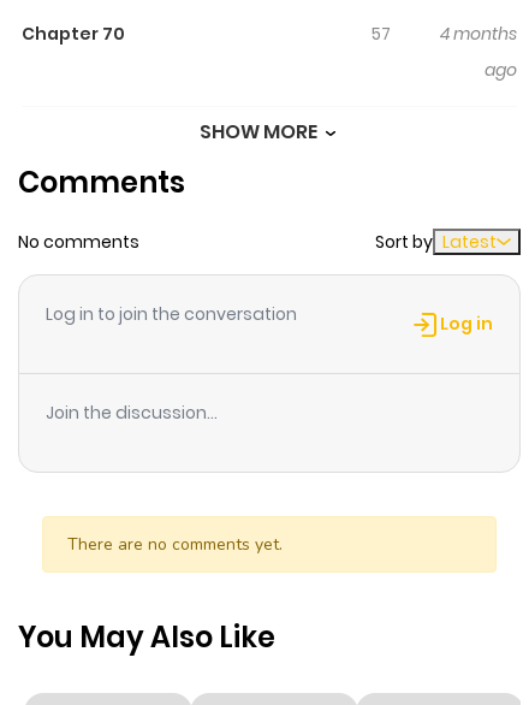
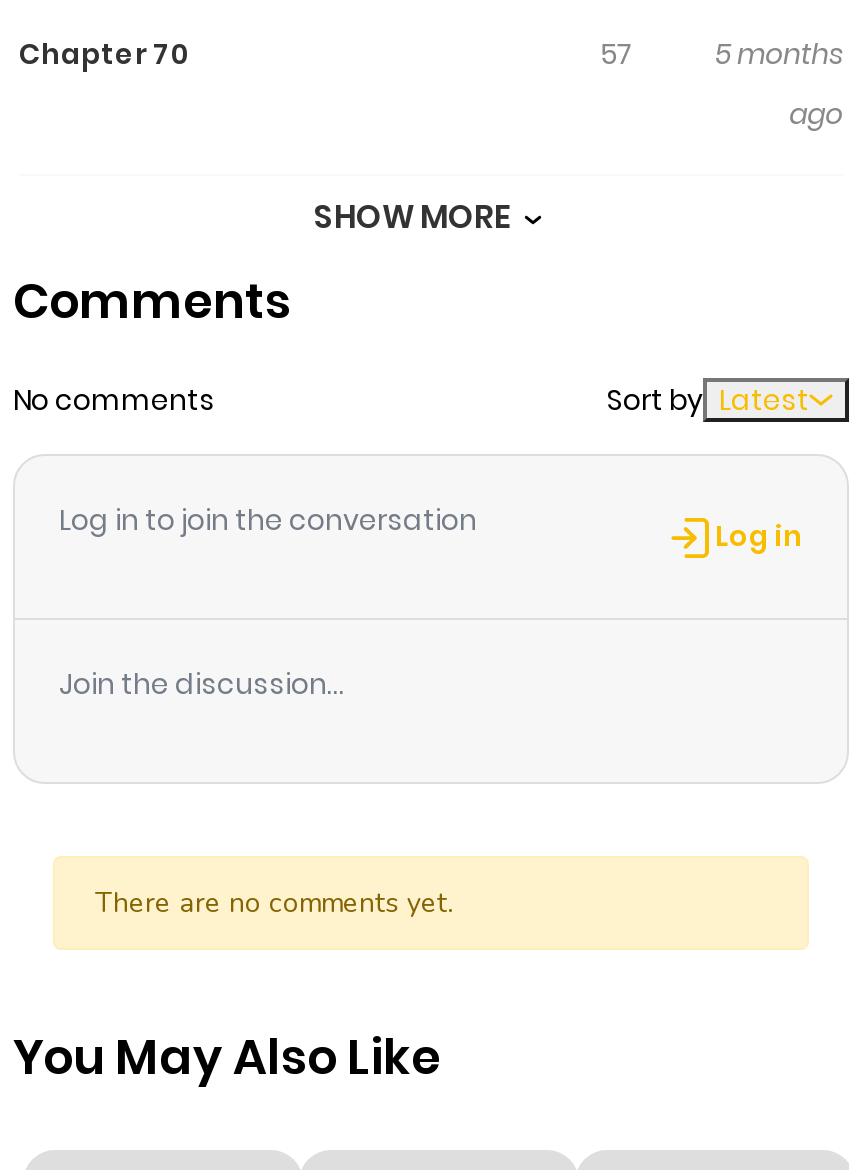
- 4 months
+ 5 months
